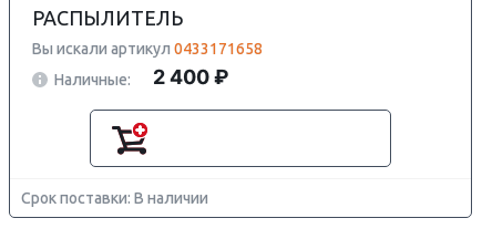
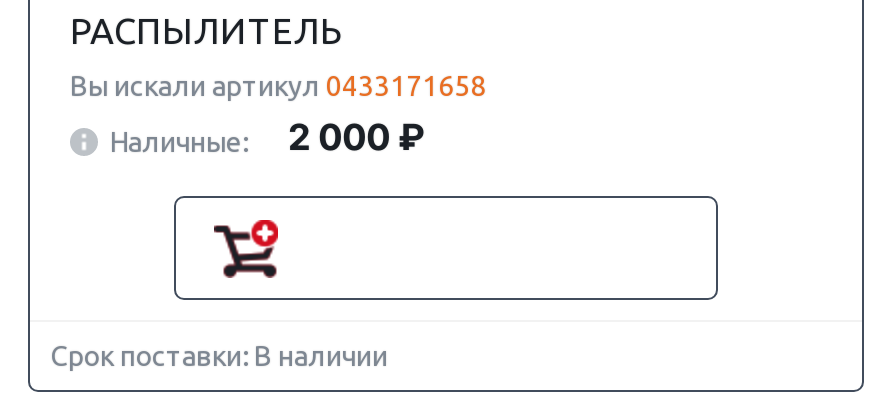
- Наличные: 2 400 ₽
+ Наличные: 2 000 ₽
